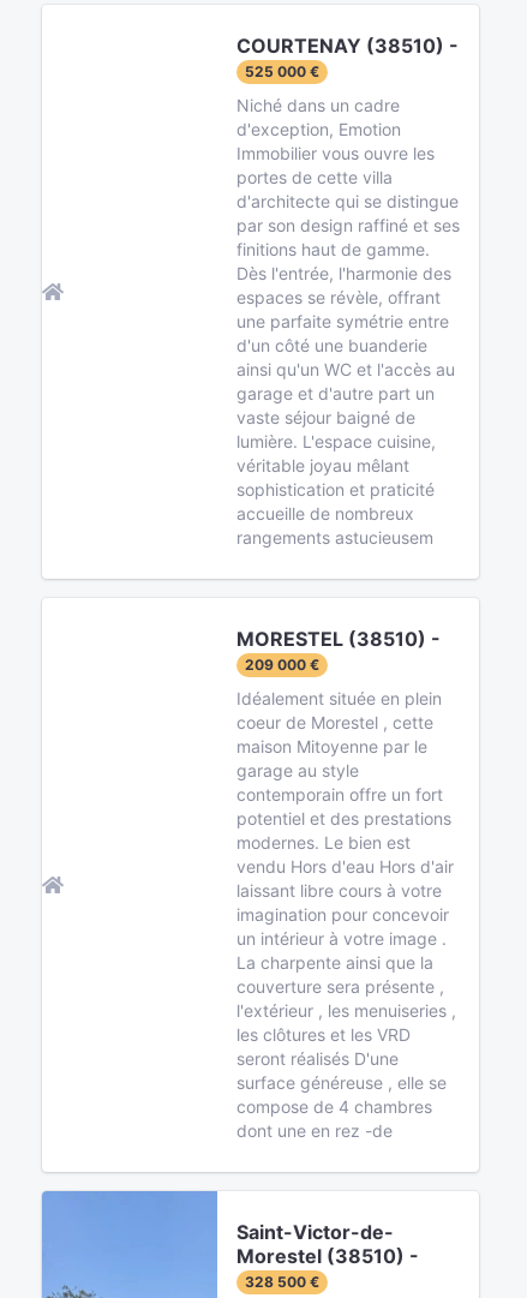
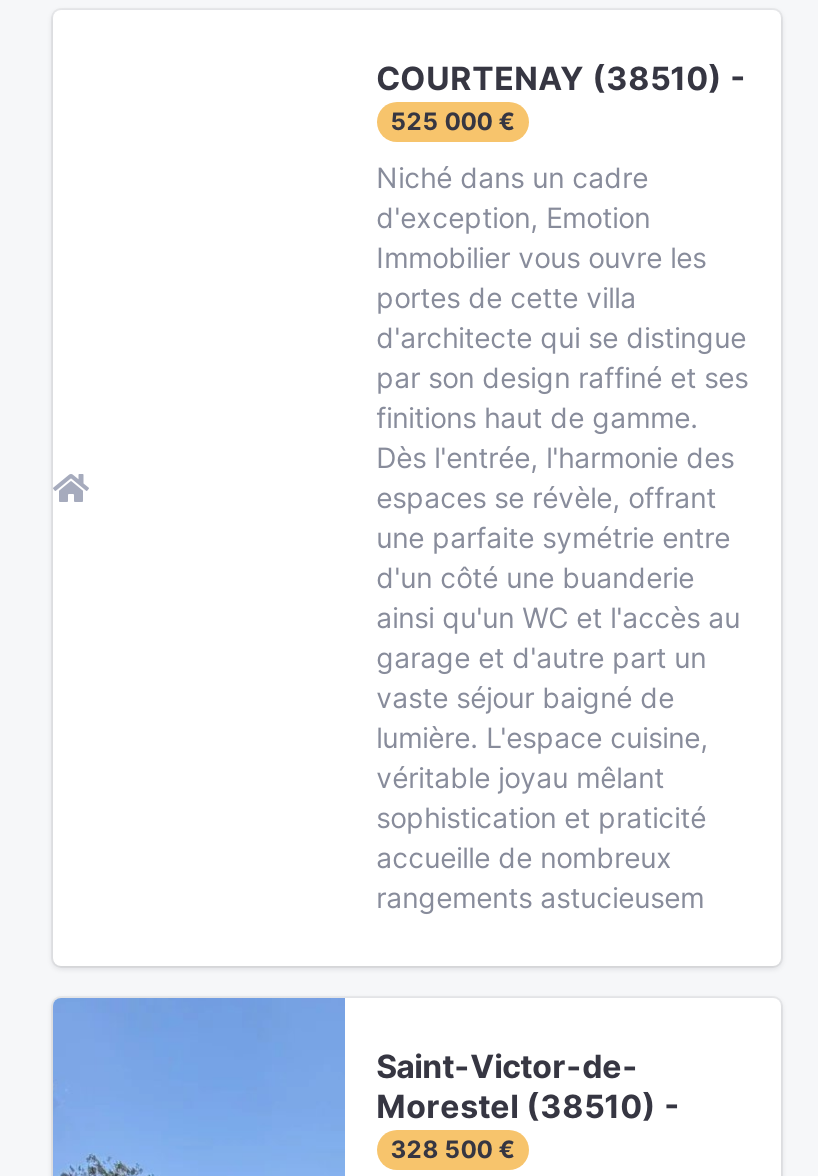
- MORESTEL (38510) -
- 209 000 €
- Idéalement située en plein
- coeur de Morestel , cette
- maison Mitoyenne par le
- garage au style
- contemporain offre un fort
- potentiel et des prestations
- modernes. Le bien est
- vendu Hors d'eau Hors d'air
- laissant libre cours à votre
- imagination pour concevoir
- un intérieur à votre image .
- La charpente ainsi que la
- couverture sera présente ,
- l'extérieur , les menuiseries ,
- les clôtures et les VRD
- seront réalisés D'une
- surface généreuse , elle se
- compose de 4 chambres
- dont une en rez -de
